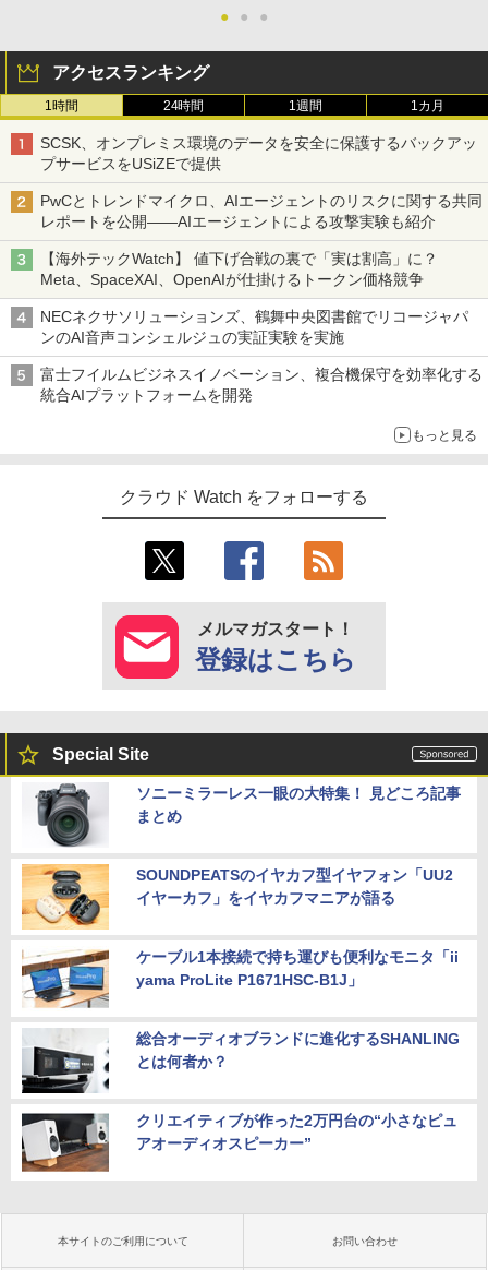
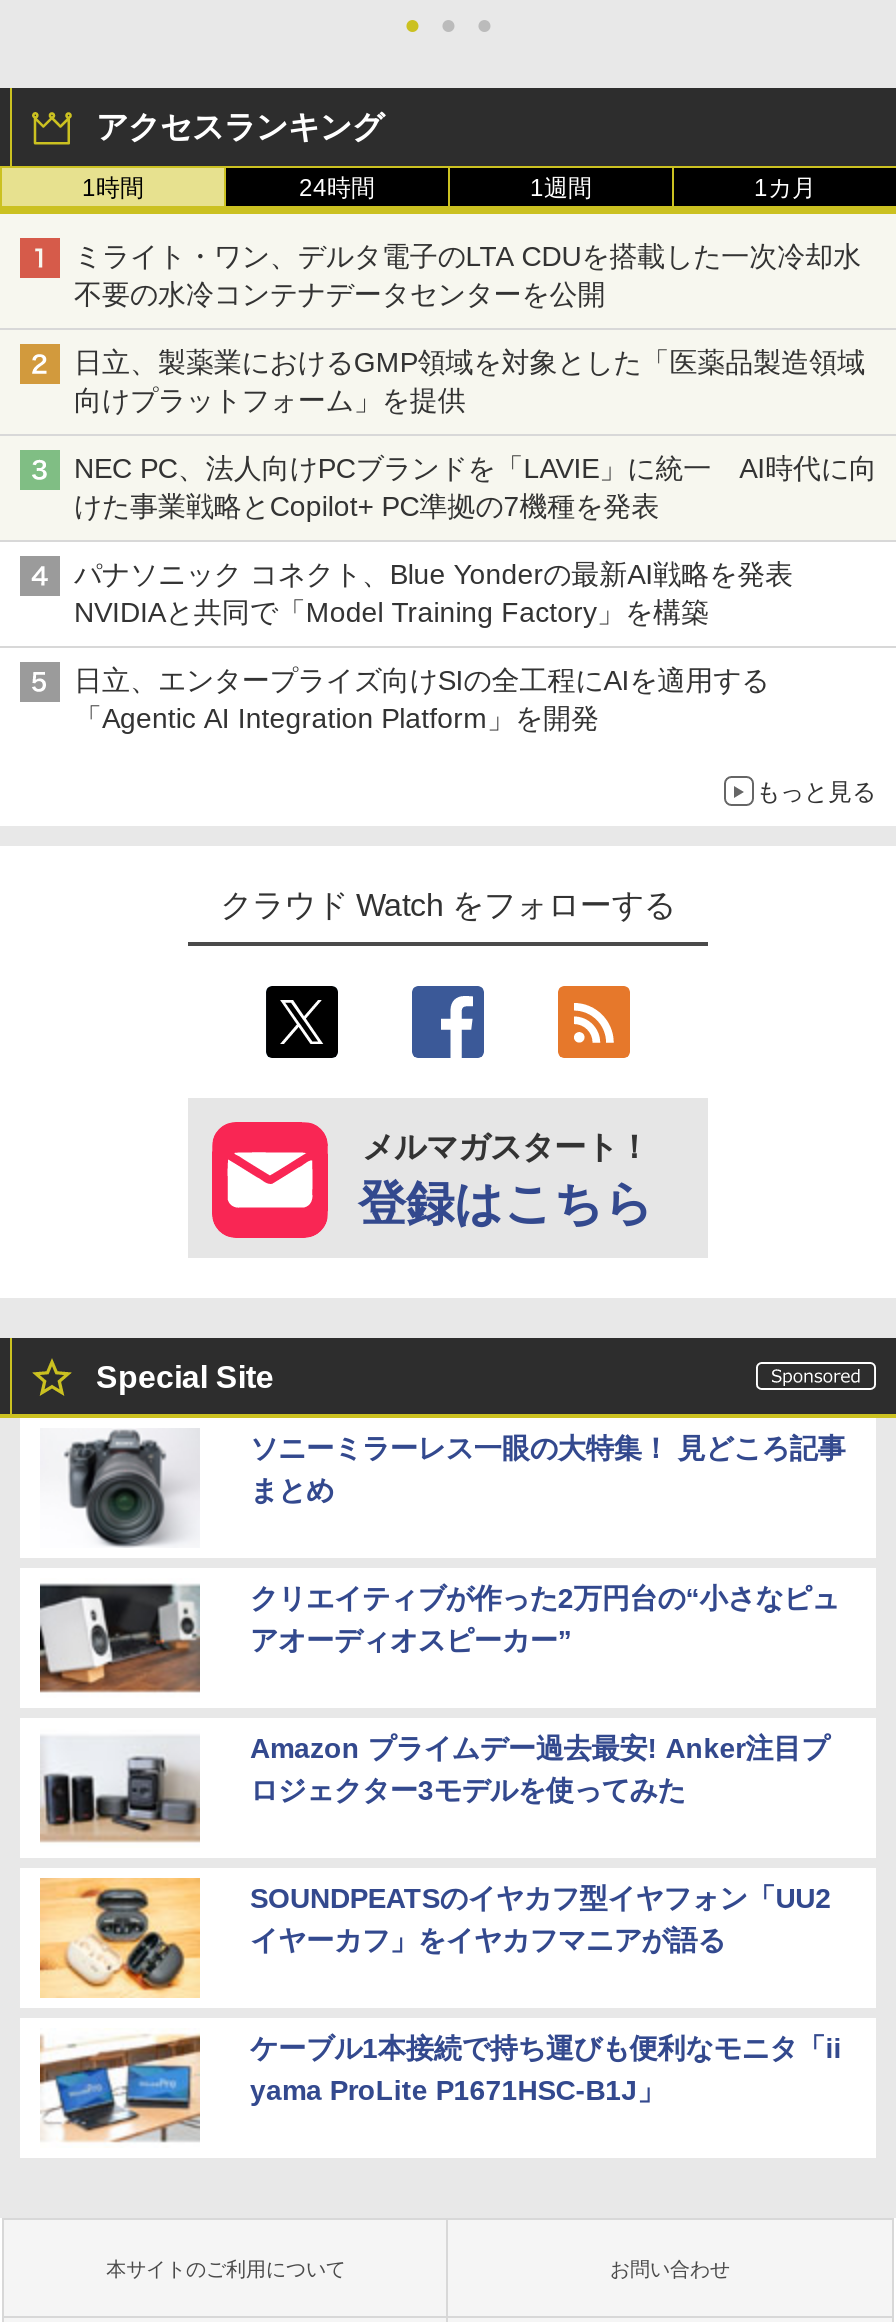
- SCSK、オンプレミス環境のデータを安全に保護するバックアッ
- プサービスをUSiZEで提供
+ ミライト・ワン、デルタ電子のLTA CDUを搭載した一次冷却水
+ 不要の水冷コンテナデータセンターを公開

- PwCとトレンドマイクロ、AIエージェントのリスクに関する共同
- レポートを公開――AIエージェントによる攻撃実験も紹介
+ 日立、製薬業におけるGMP領域を対象とした「医薬品製造領域
+ 向けプラットフォーム」を提供

- 【海外テックWatch】 値下げ合戦の裏で「実は割高」に？
- Meta、SpaceXAI、OpenAIが仕掛けるトークン価格競争
+ NEC PC、法人向けPCブランドを「LAVIE」に統一 AI時代に向
+ けた事業戦略とCopilot+ PC準拠の7機種を発表

- NECネクサソリューションズ、鶴舞中央図書館でリコージャパ
- ンのAI音声コンシェルジュの実証実験を実施
+ パナソニック コネクト、Blue Yonderの最新AI戦略を発表
+ NVIDIAと共同で「Model Training Factory」を構築

- 富士フイルムビジネスイノベーション、複合機保守を効率化する
- 統合AIプラットフォームを開発
+ 日立、エンタープライズ向けSIの全工程にAIを適用する
+ 「Agentic AI Integration Platform」を開発

+ [image]
+ Amazon プライムデー過去最安! Anker注目プ
+ ロジェクター3モデルを使ってみた

moved down: [image] | SOUNDPEATSのイヤカフ型イヤフォン「UU2 | イヤーカフ」をイヤカフマニアが語る | ケーブル1本接続で持ち運びも便利なモニタ「ii | yama ProLite P1671HSC-B1J」

- [image]
- 総合オーディオブランドに進化するSHANLING
- とは何者か？

moved up: [image] | クリエイティブが作った2万円台の“小さなピュ | アオーディオスピーカー”
